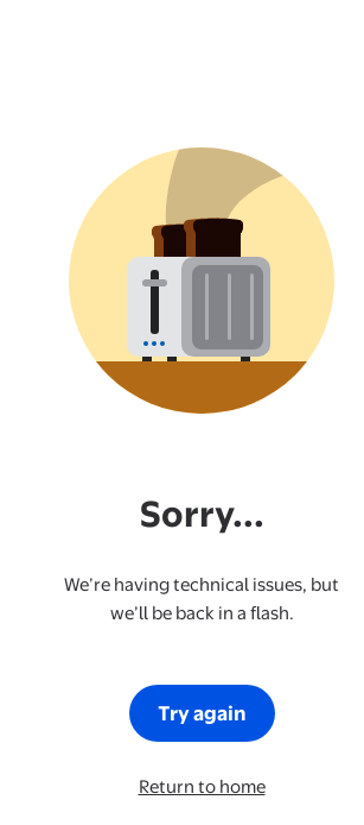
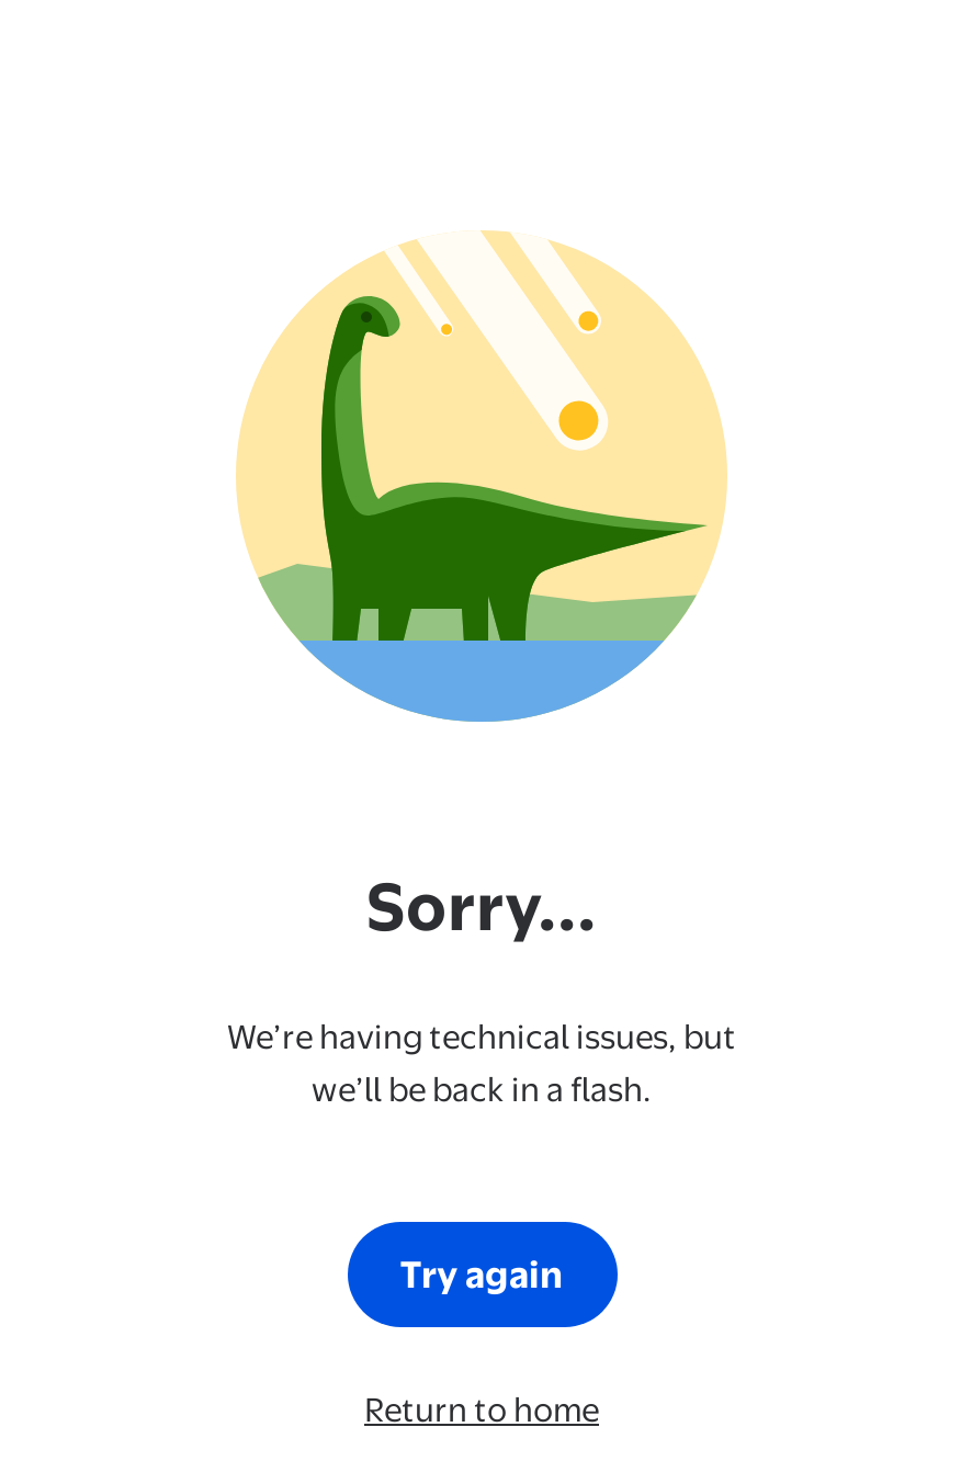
- [image]
+ [image]
